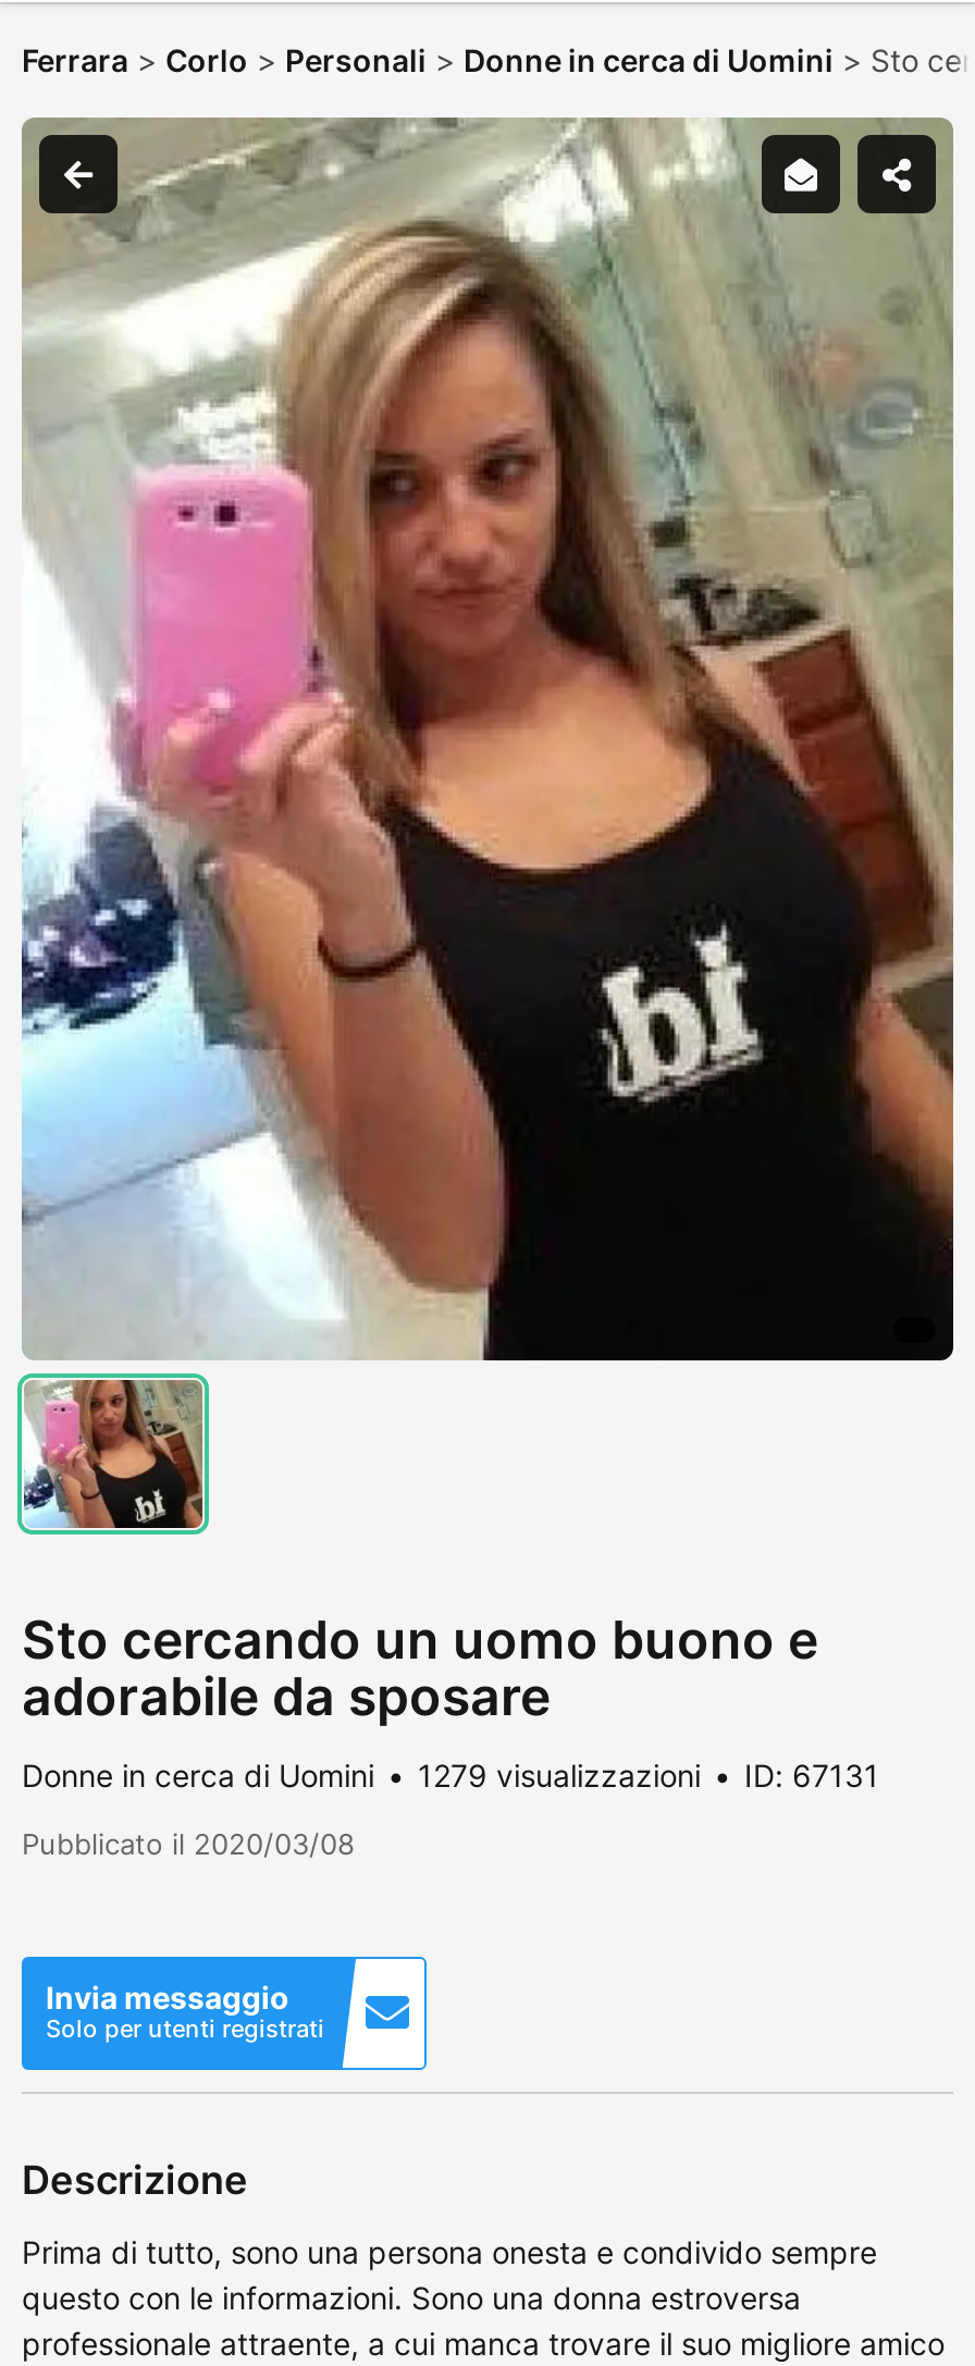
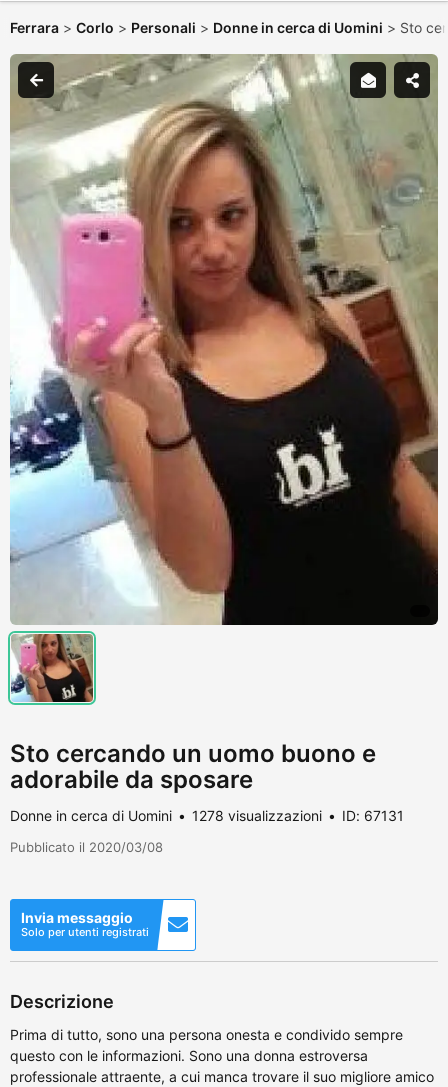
- 1279 visualizzazioni
+ 1278 visualizzazioni
